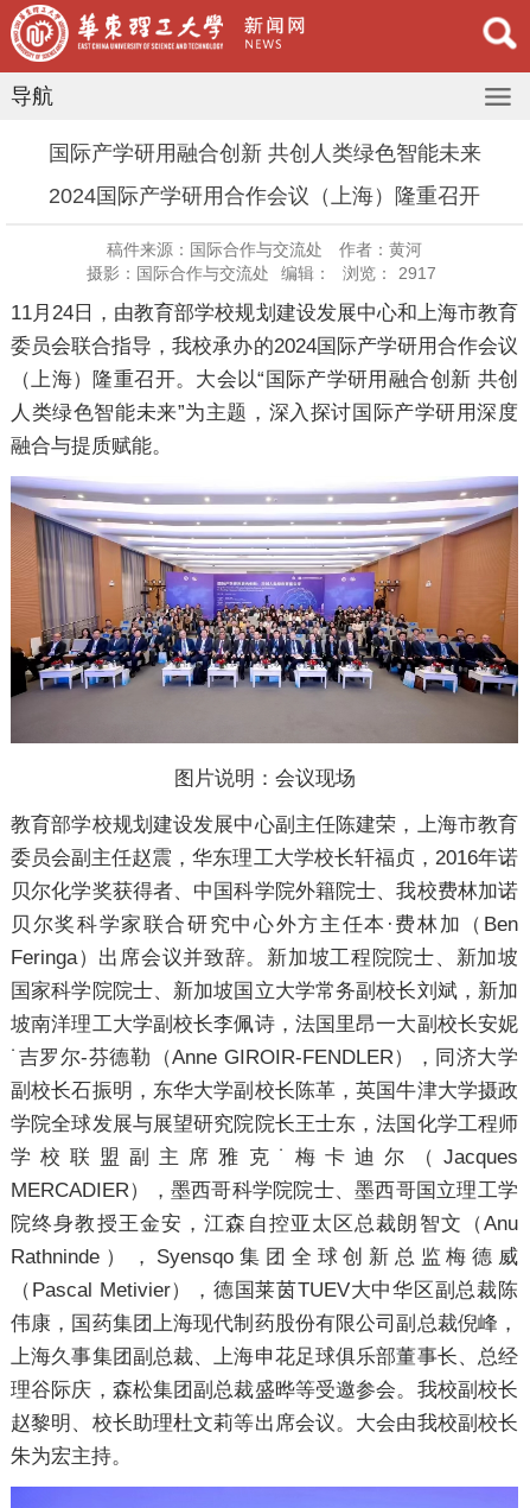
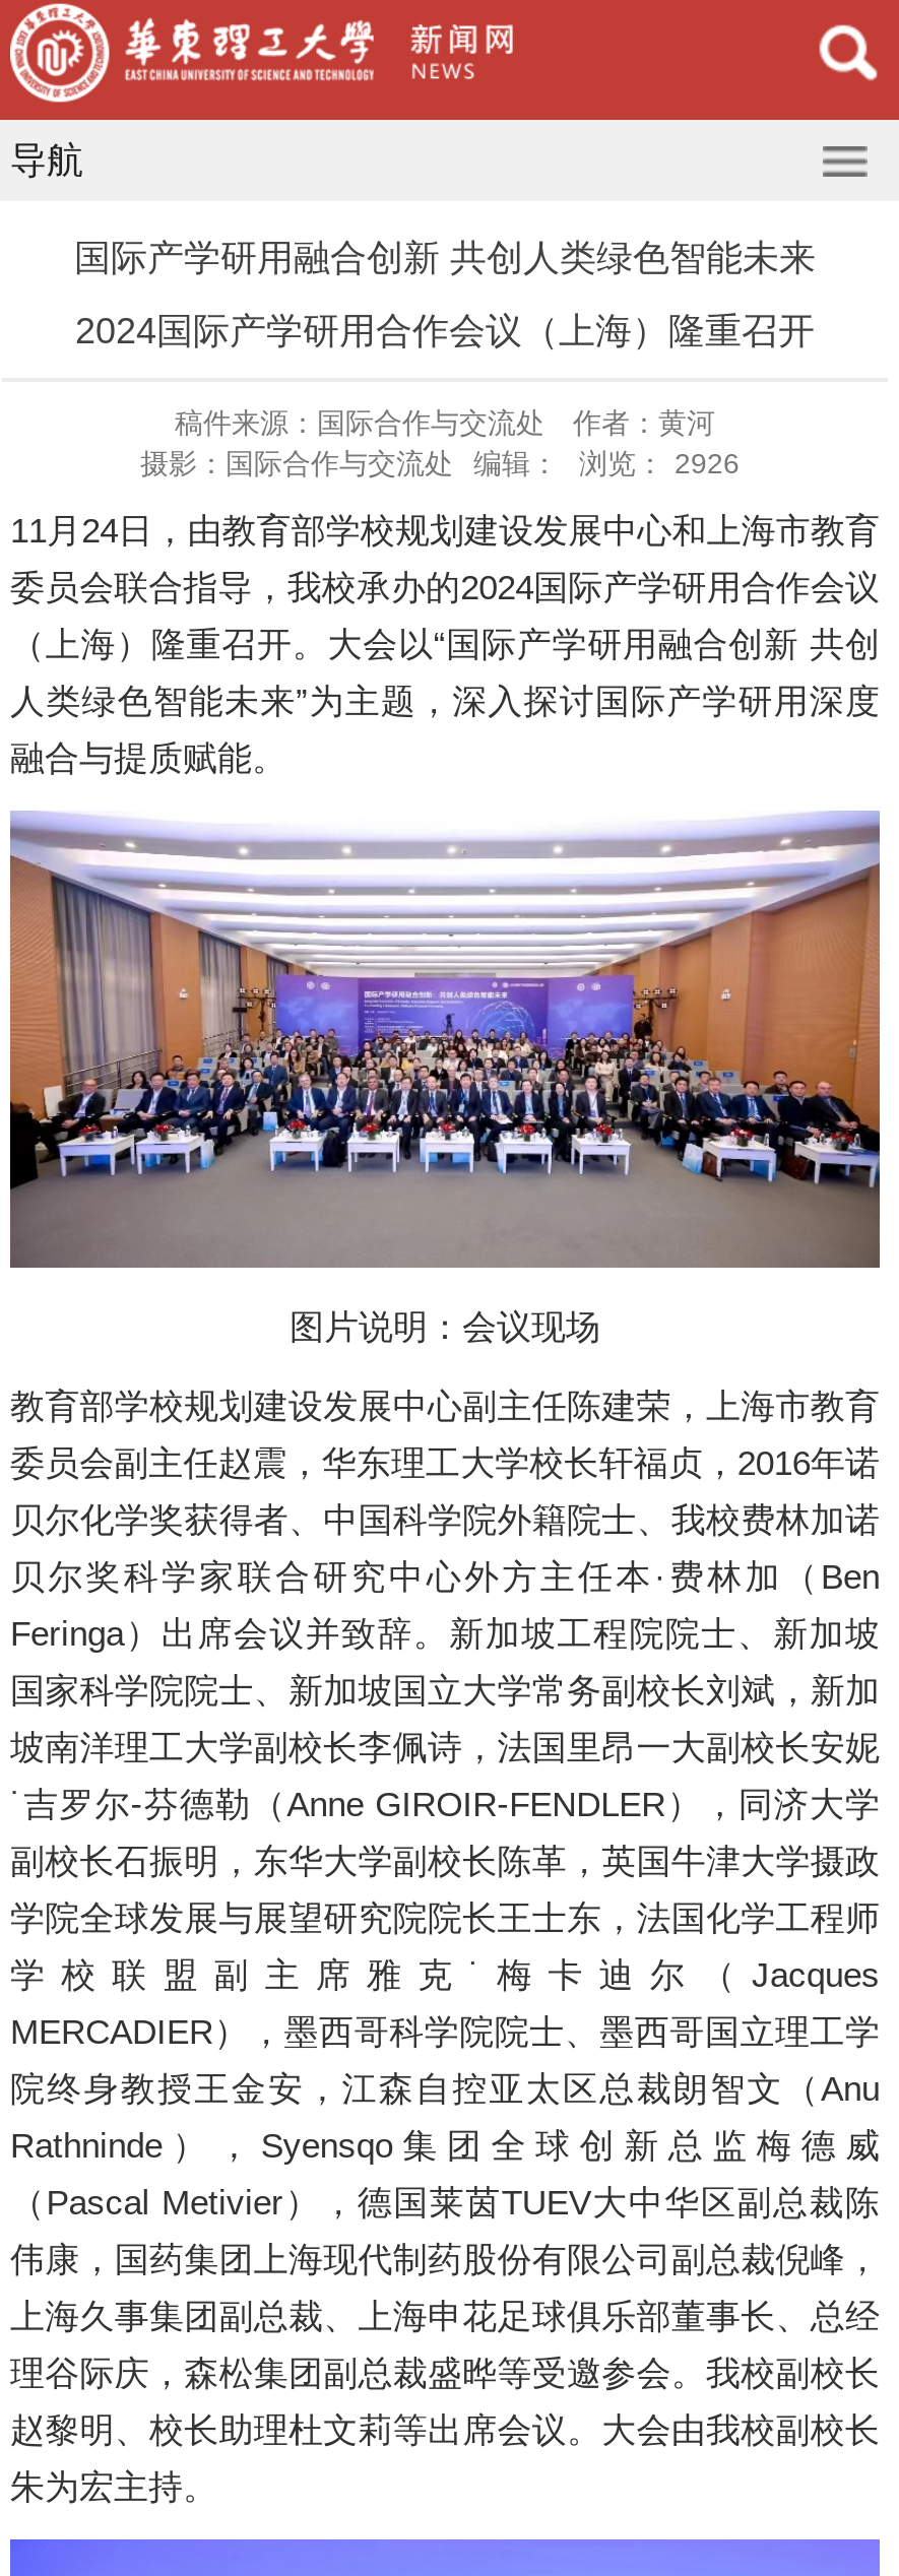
- 摄影：国际合作与交流处 编辑： 浏览： 2917
+ 摄影：国际合作与交流处 编辑： 浏览： 2926
